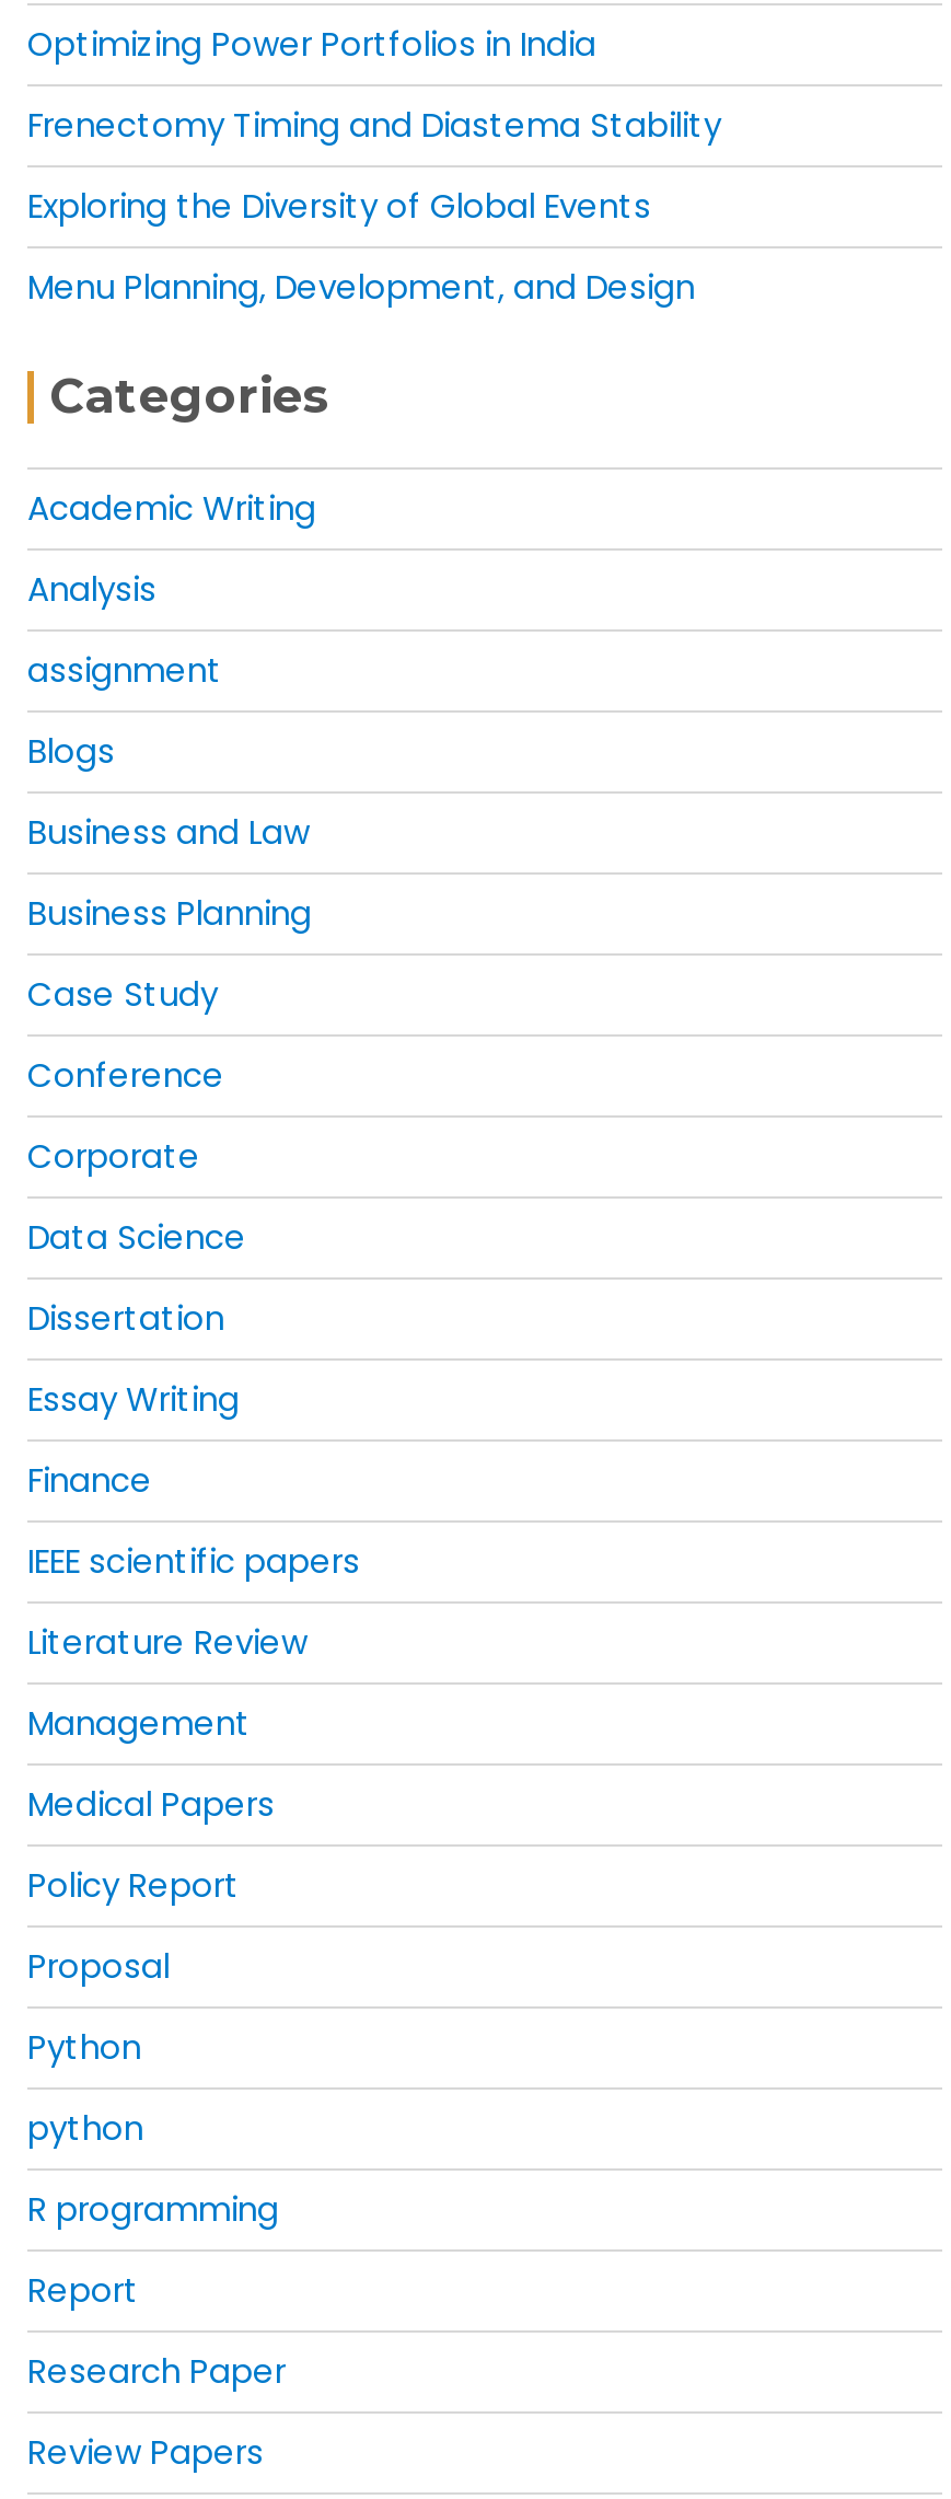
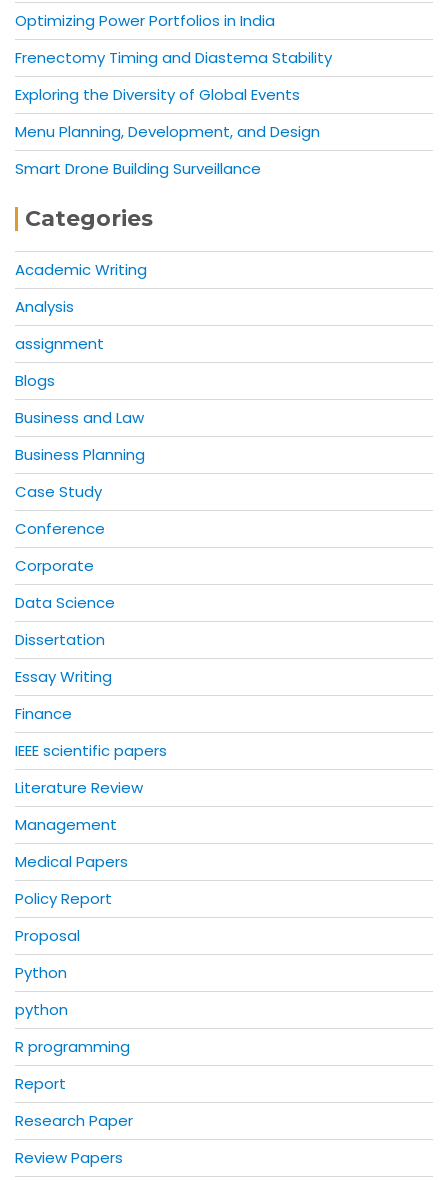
+ Smart Drone Building Surveillance
